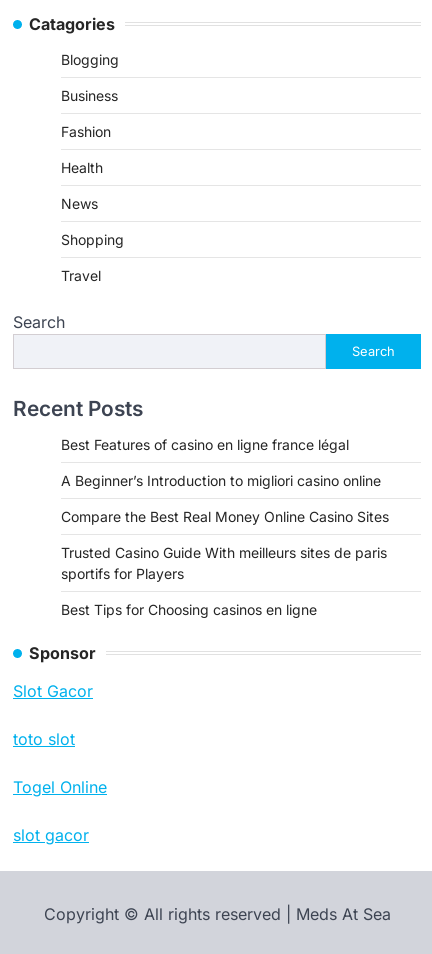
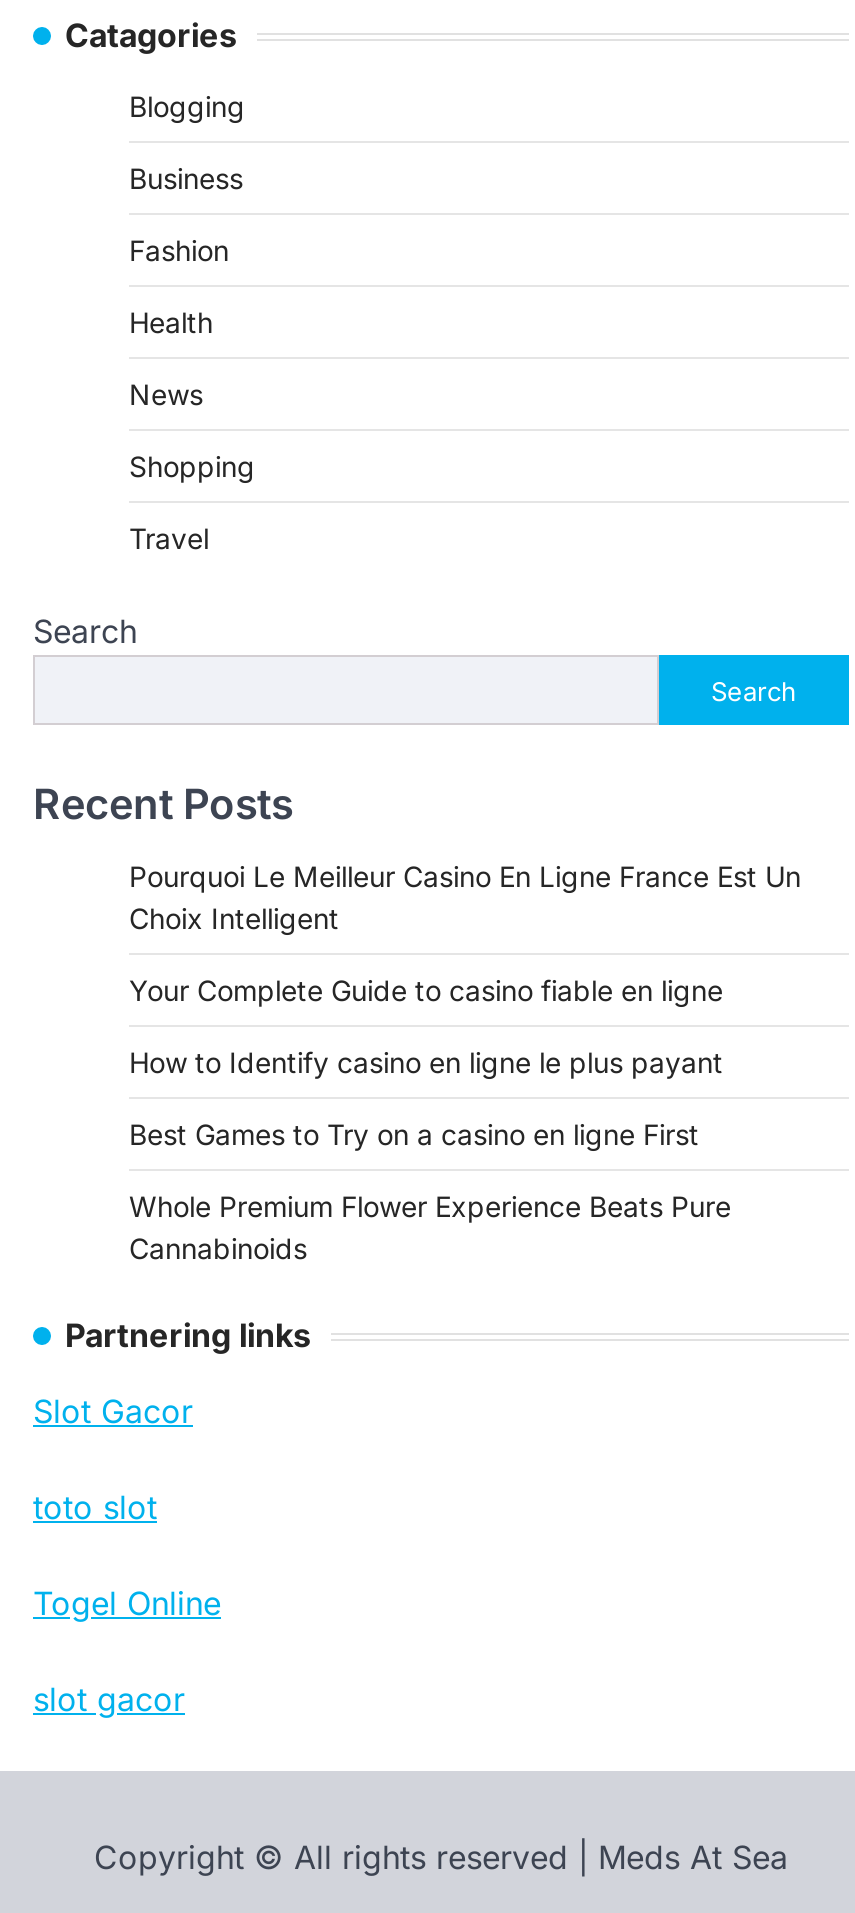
- Best Features of casino en ligne france légal
+ Pourquoi Le Meilleur Casino En Ligne France Est Un
+ Choix Intelligent

- A Beginner’s Introduction to migliori casino online
+ Your Complete Guide to casino fiable en ligne

- Compare the Best Real Money Online Casino Sites
+ How to Identify casino en ligne le plus payant

- Trusted Casino Guide With meilleurs sites de paris
- sportifs for Players
+ Best Games to Try on a casino en ligne First

- Best Tips for Choosing casinos en ligne
+ Whole Premium Flower Experience Beats Pure
+ Cannabinoids

- Sponsor
+ Partnering links
